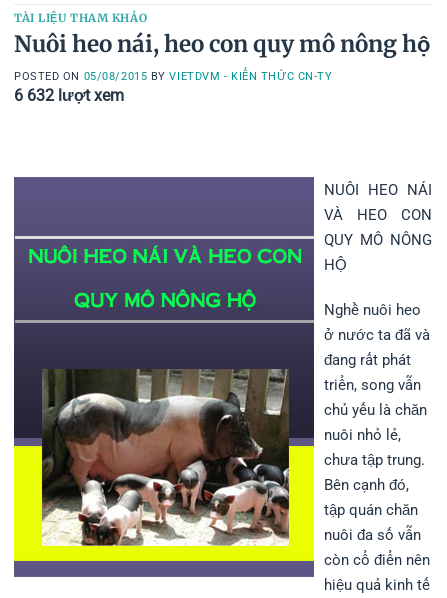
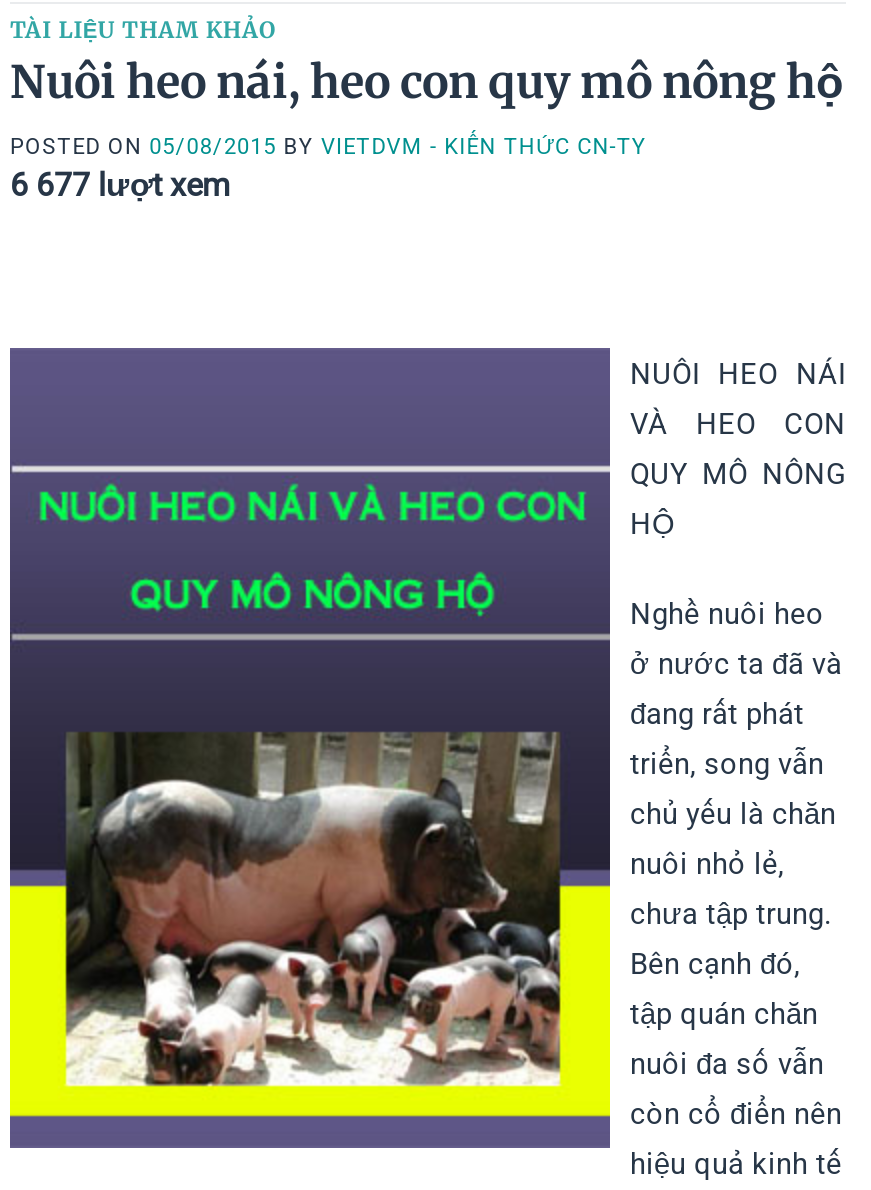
- 6 632 lượt xem
+ 6 677 lượt xem
